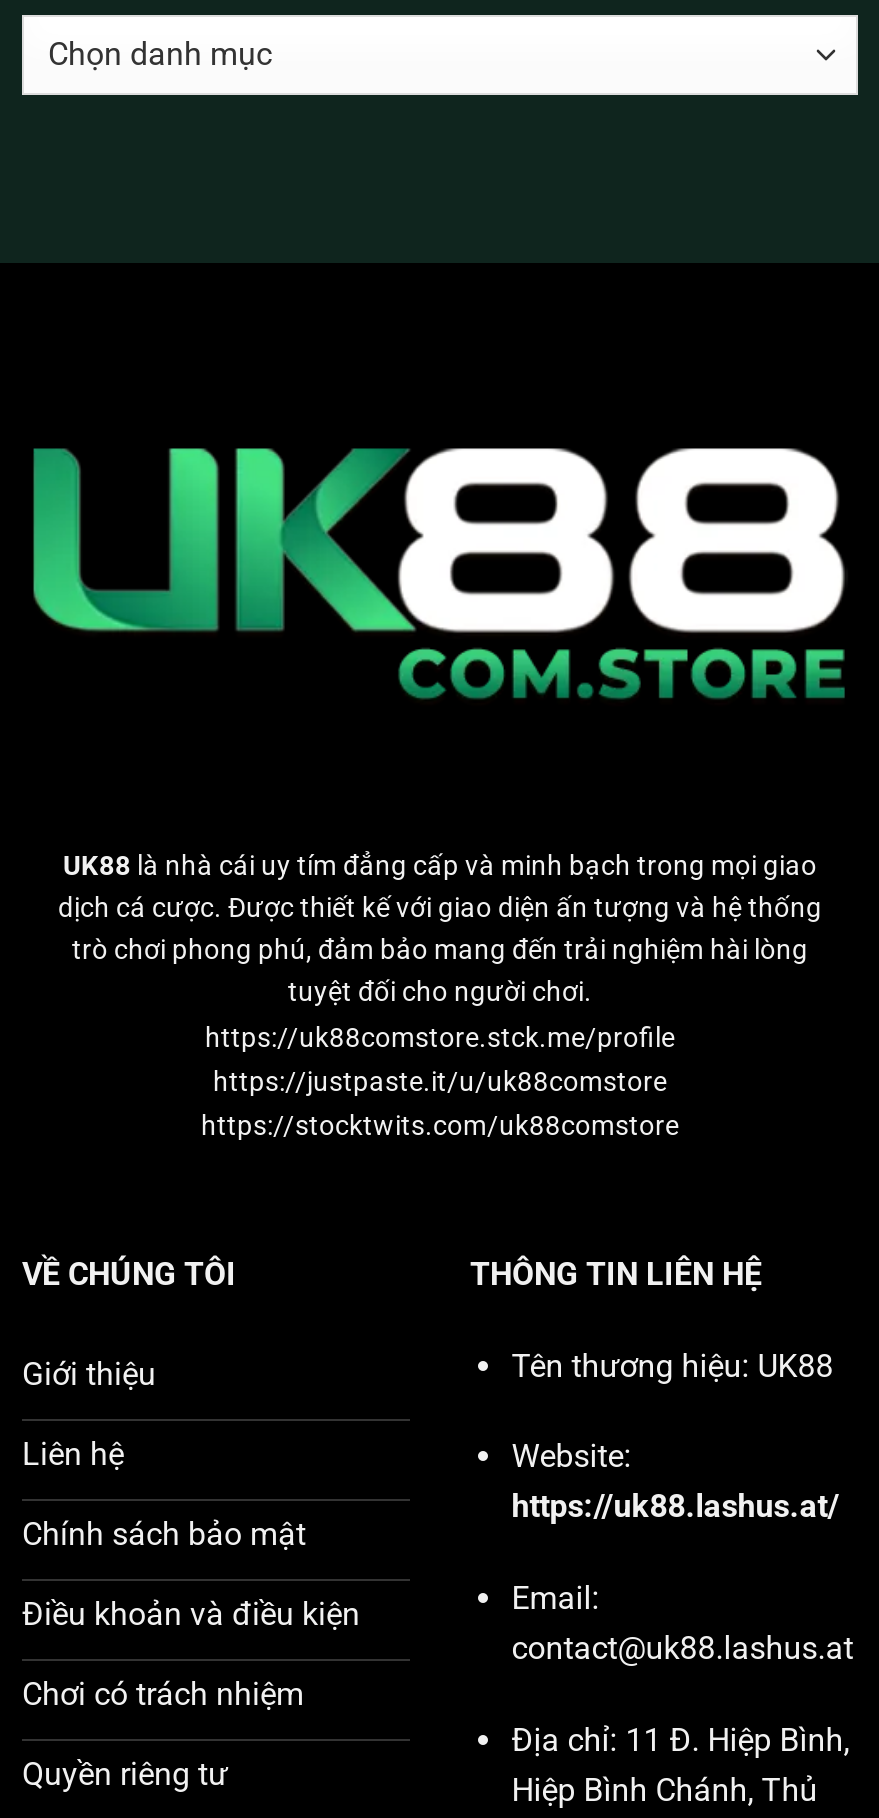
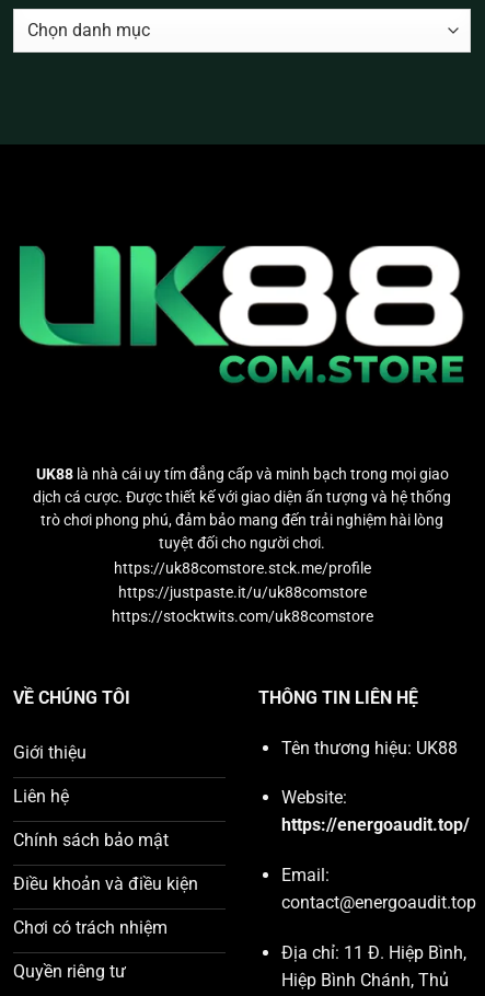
- https://uk88.lashus.at/
+ https://energoaudit.top/

- contact@uk88.lashus.at
+ contact@energoaudit.top
